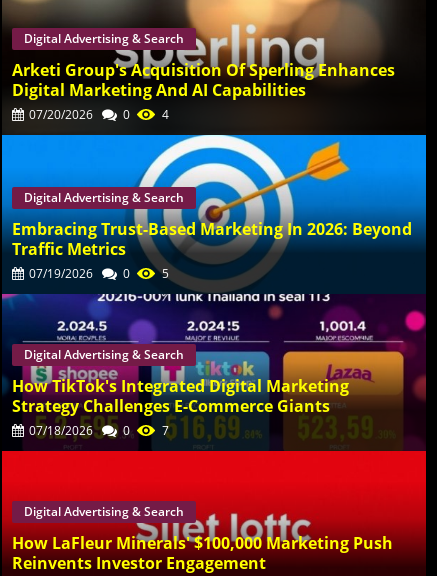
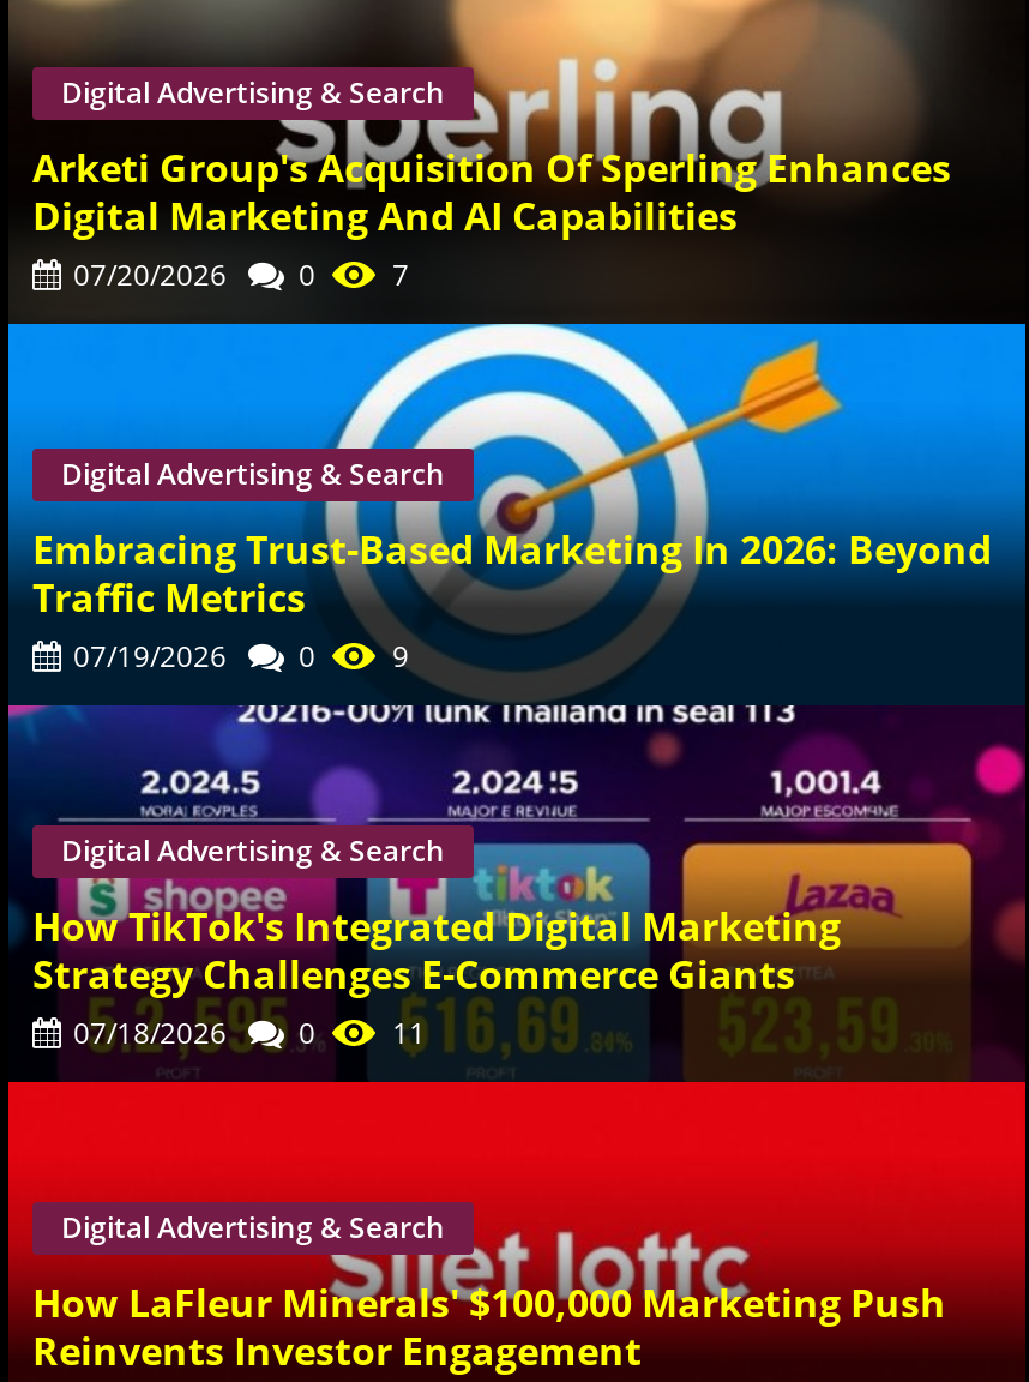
- 07/20/2026 0 4
+ 07/20/2026 0 7

- 07/19/2026 0 5
+ 07/19/2026 0 9

- 07/18/2026 0 7
+ 07/18/2026 0 11
